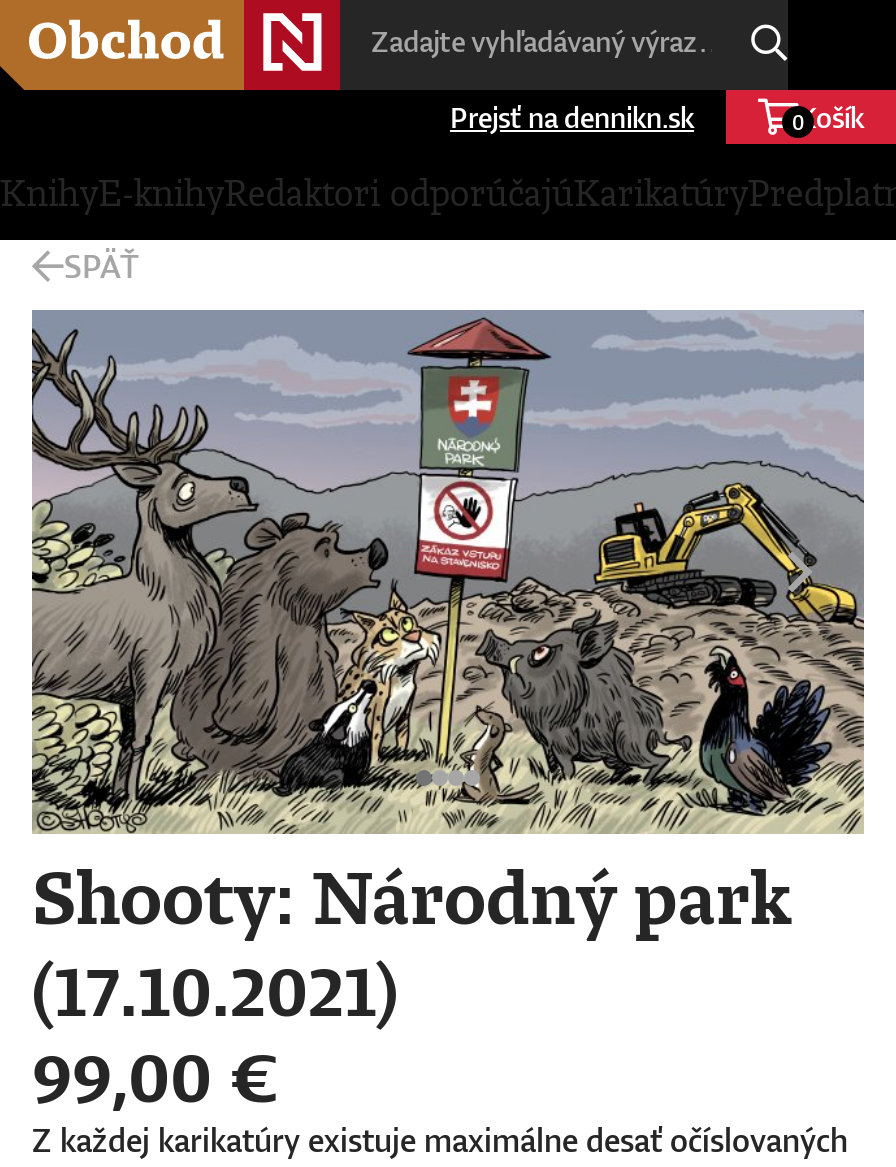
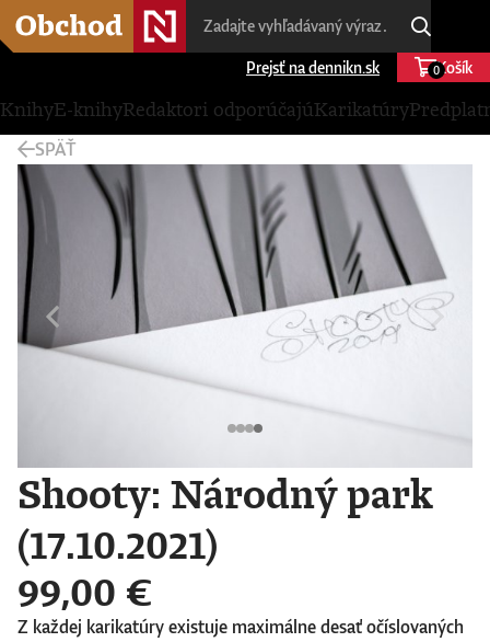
- [image]
+ [image]
